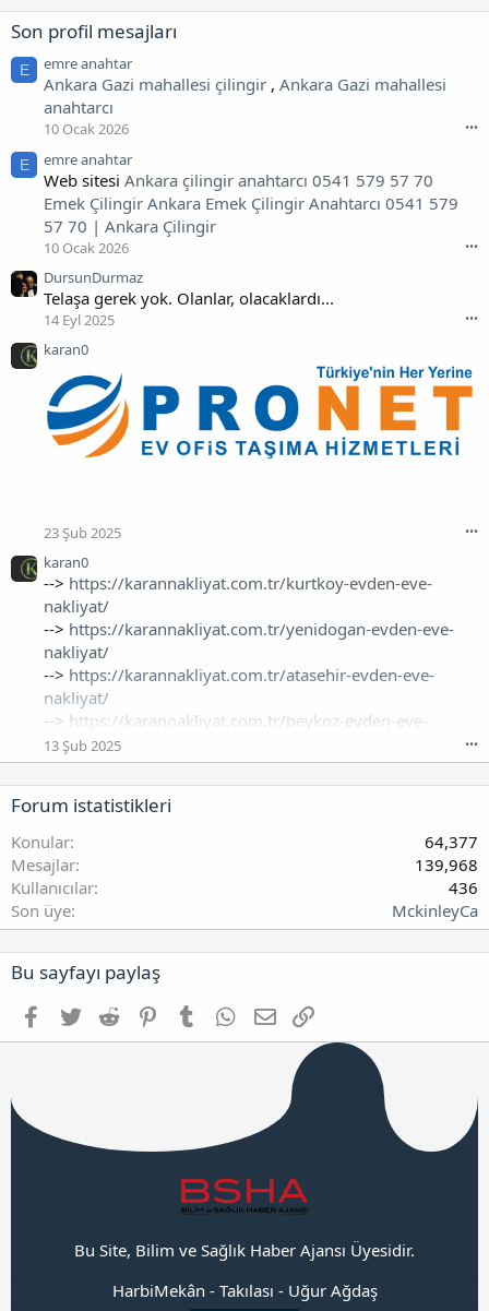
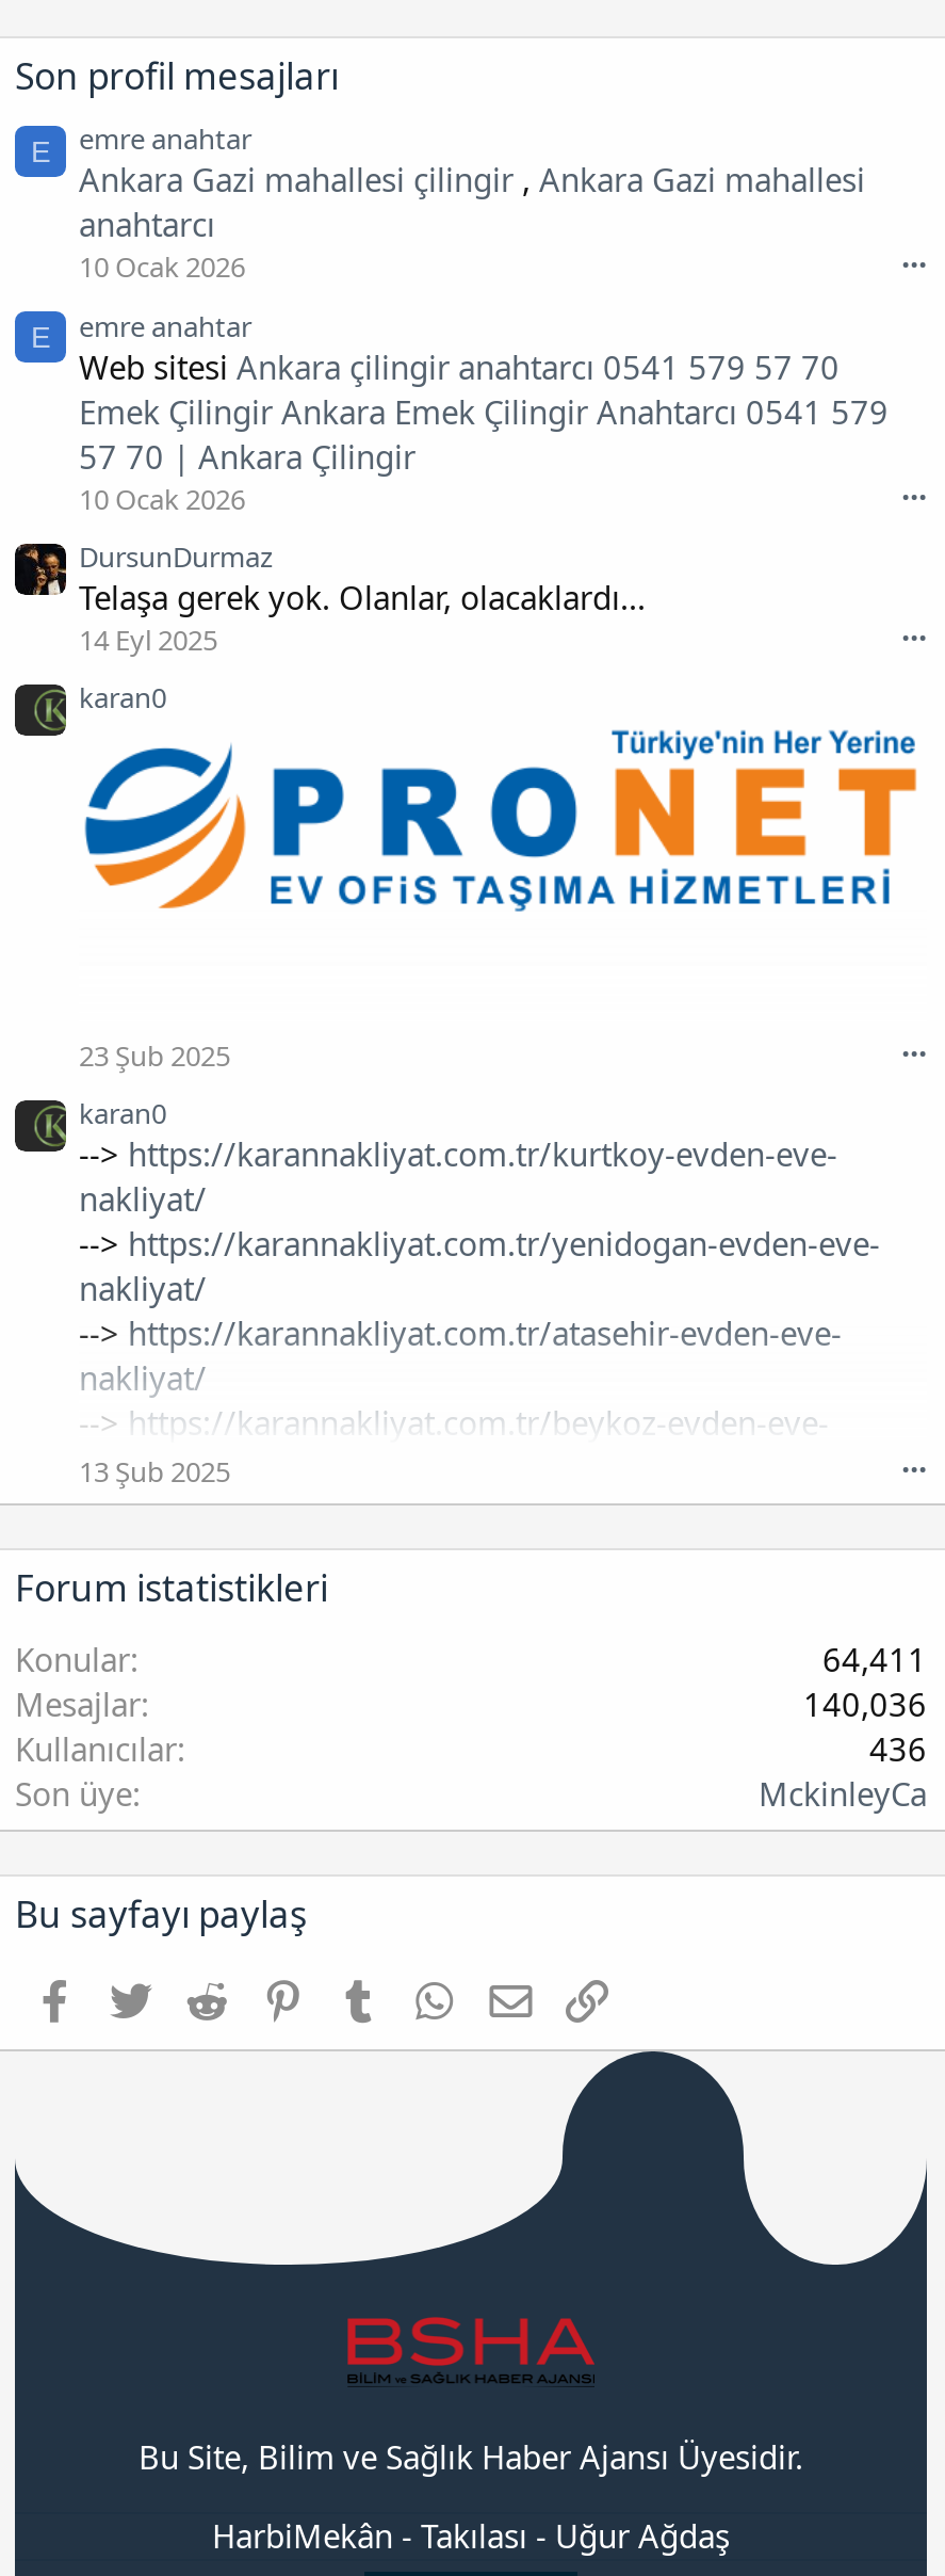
- 64,377
+ 64,411

- 139,968
+ 140,036
